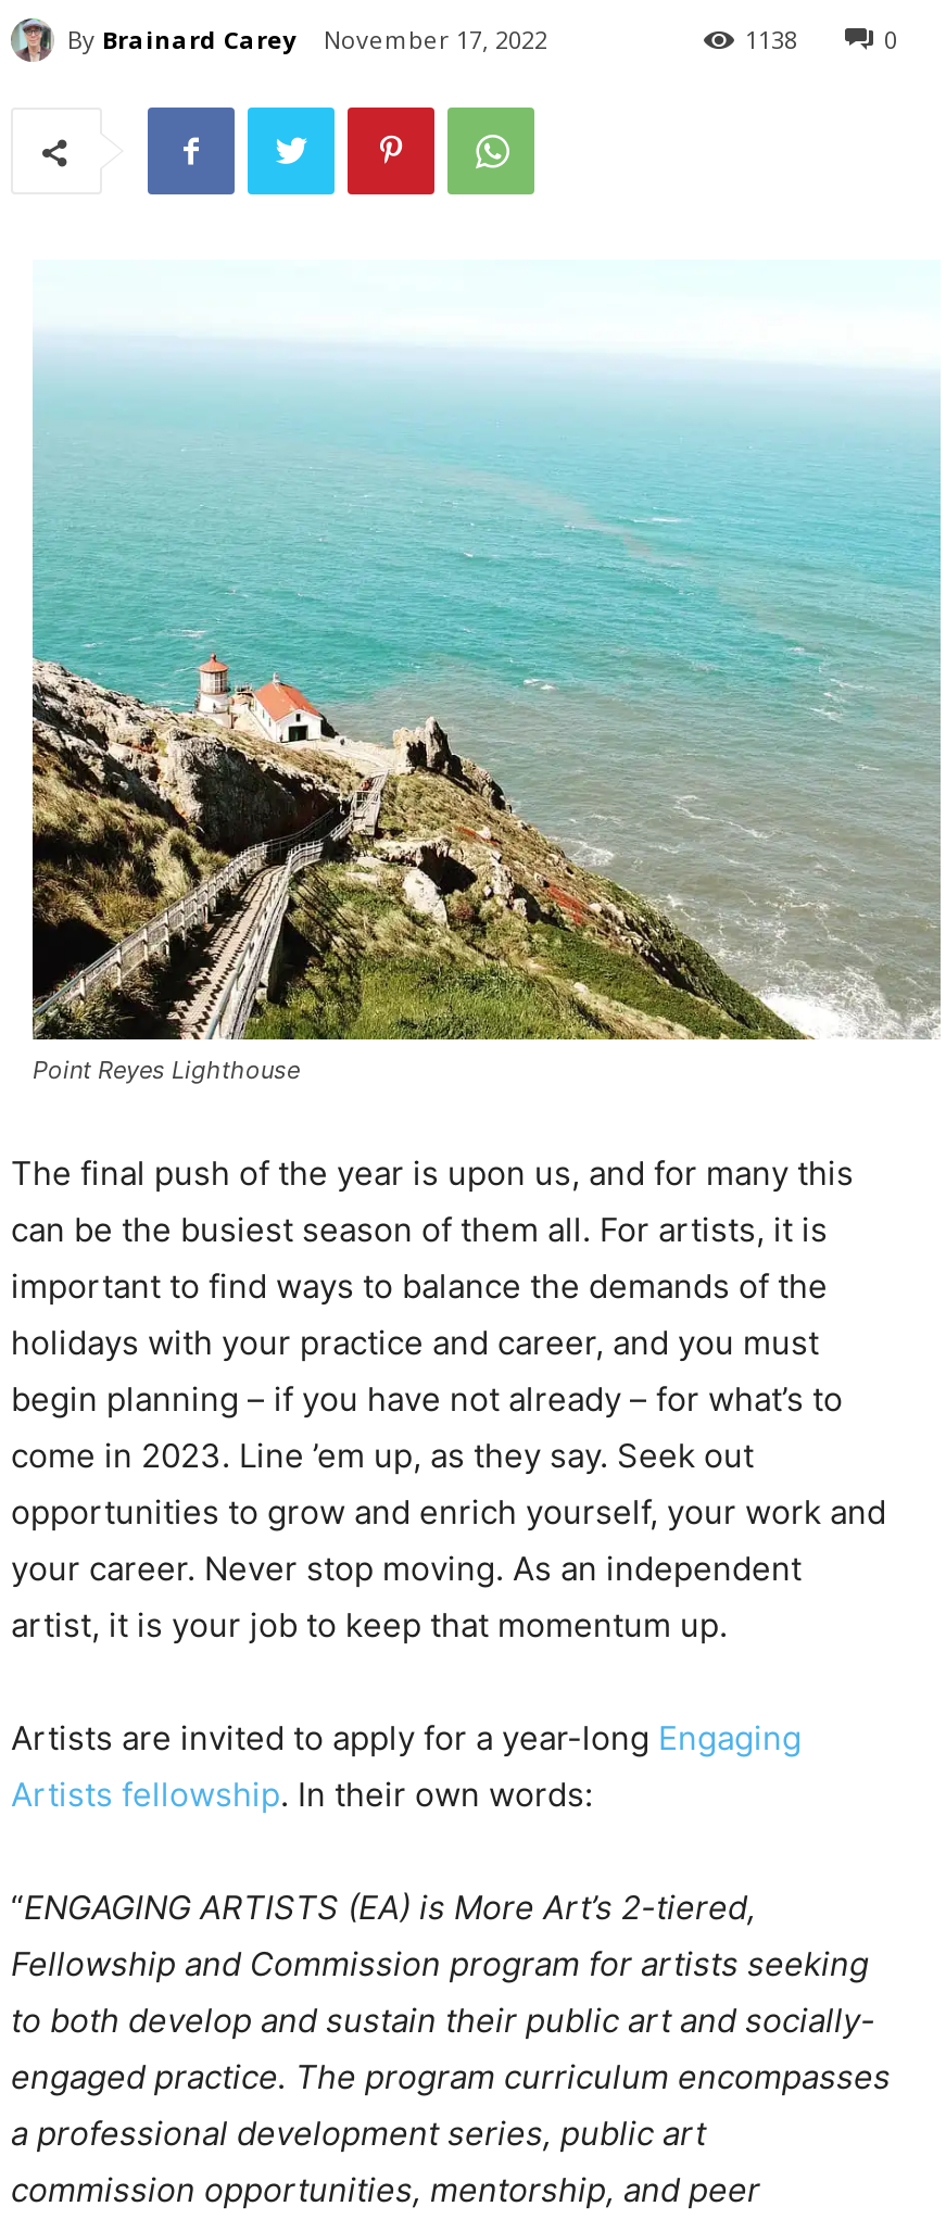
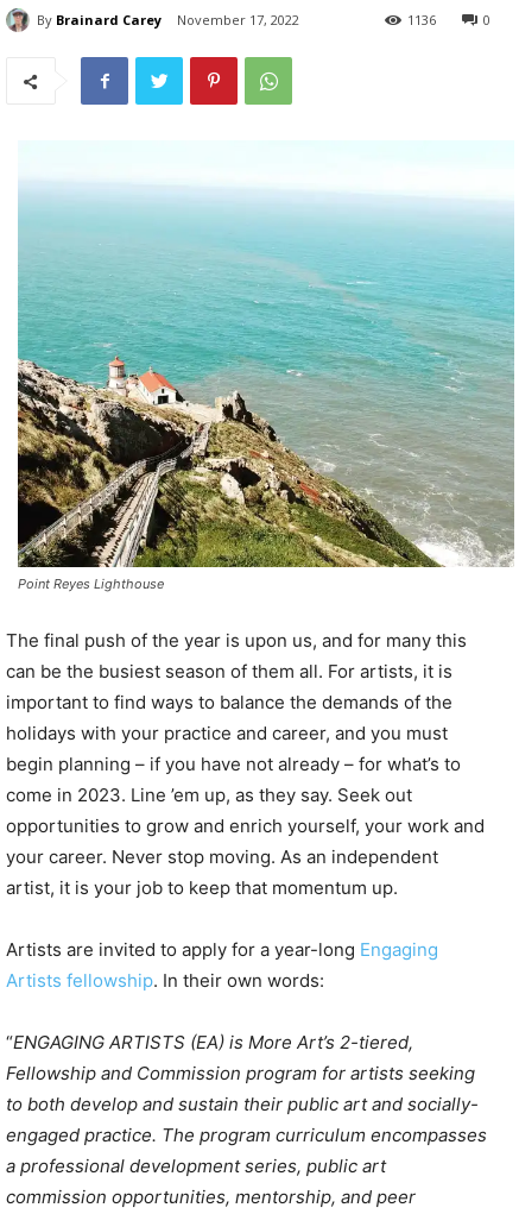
- 1138
+ 1136
